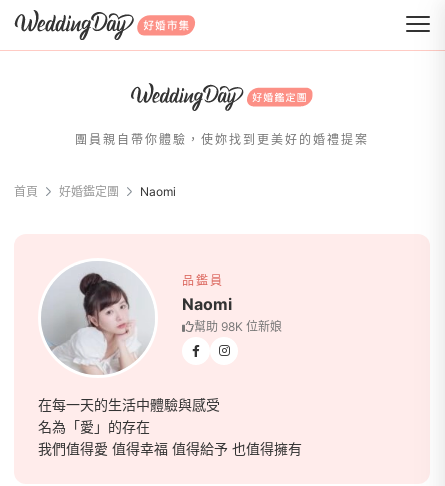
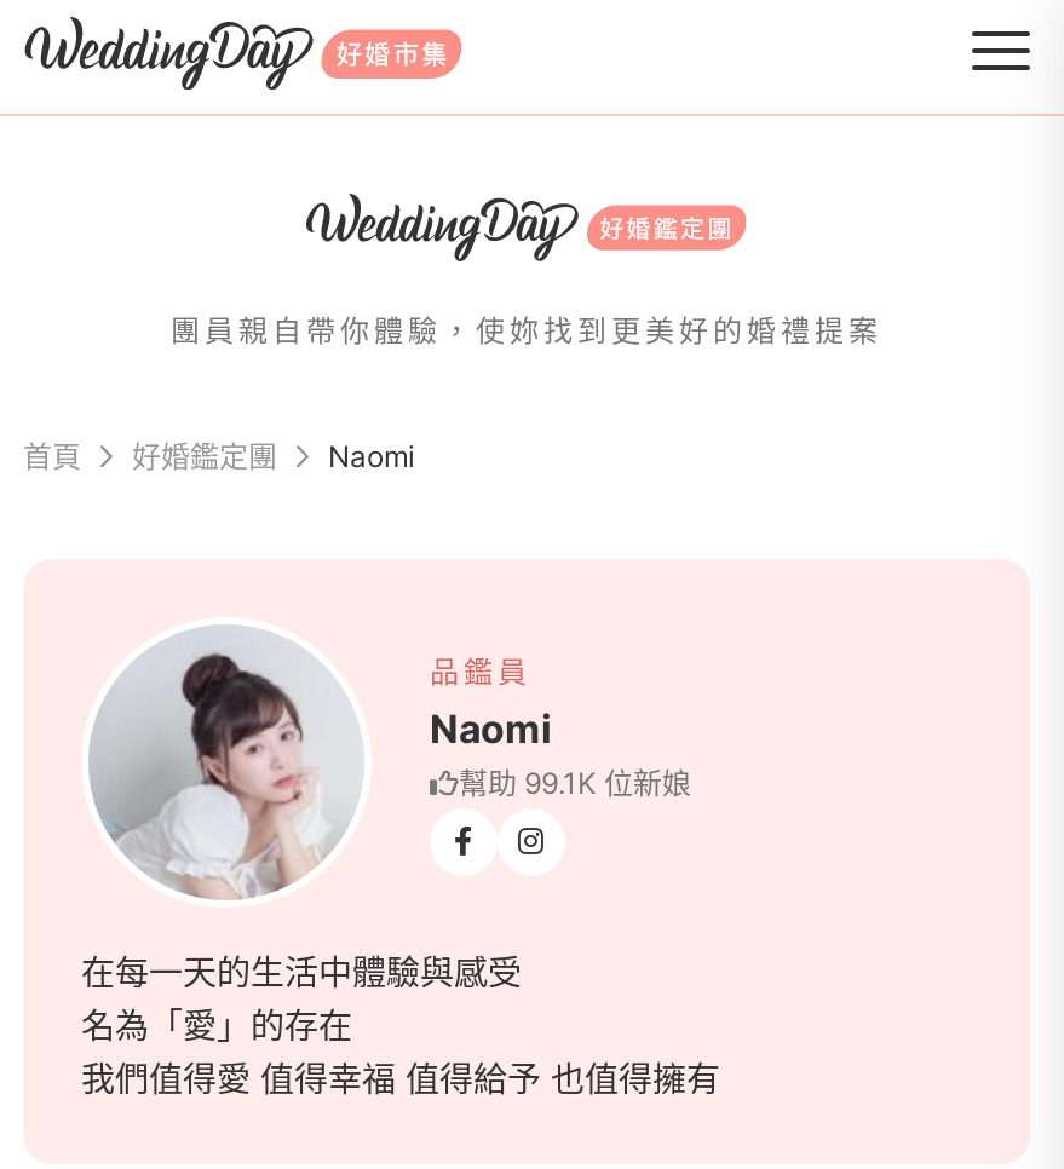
- 幫助 98K 位新娘
+ 幫助 99.1K 位新娘
